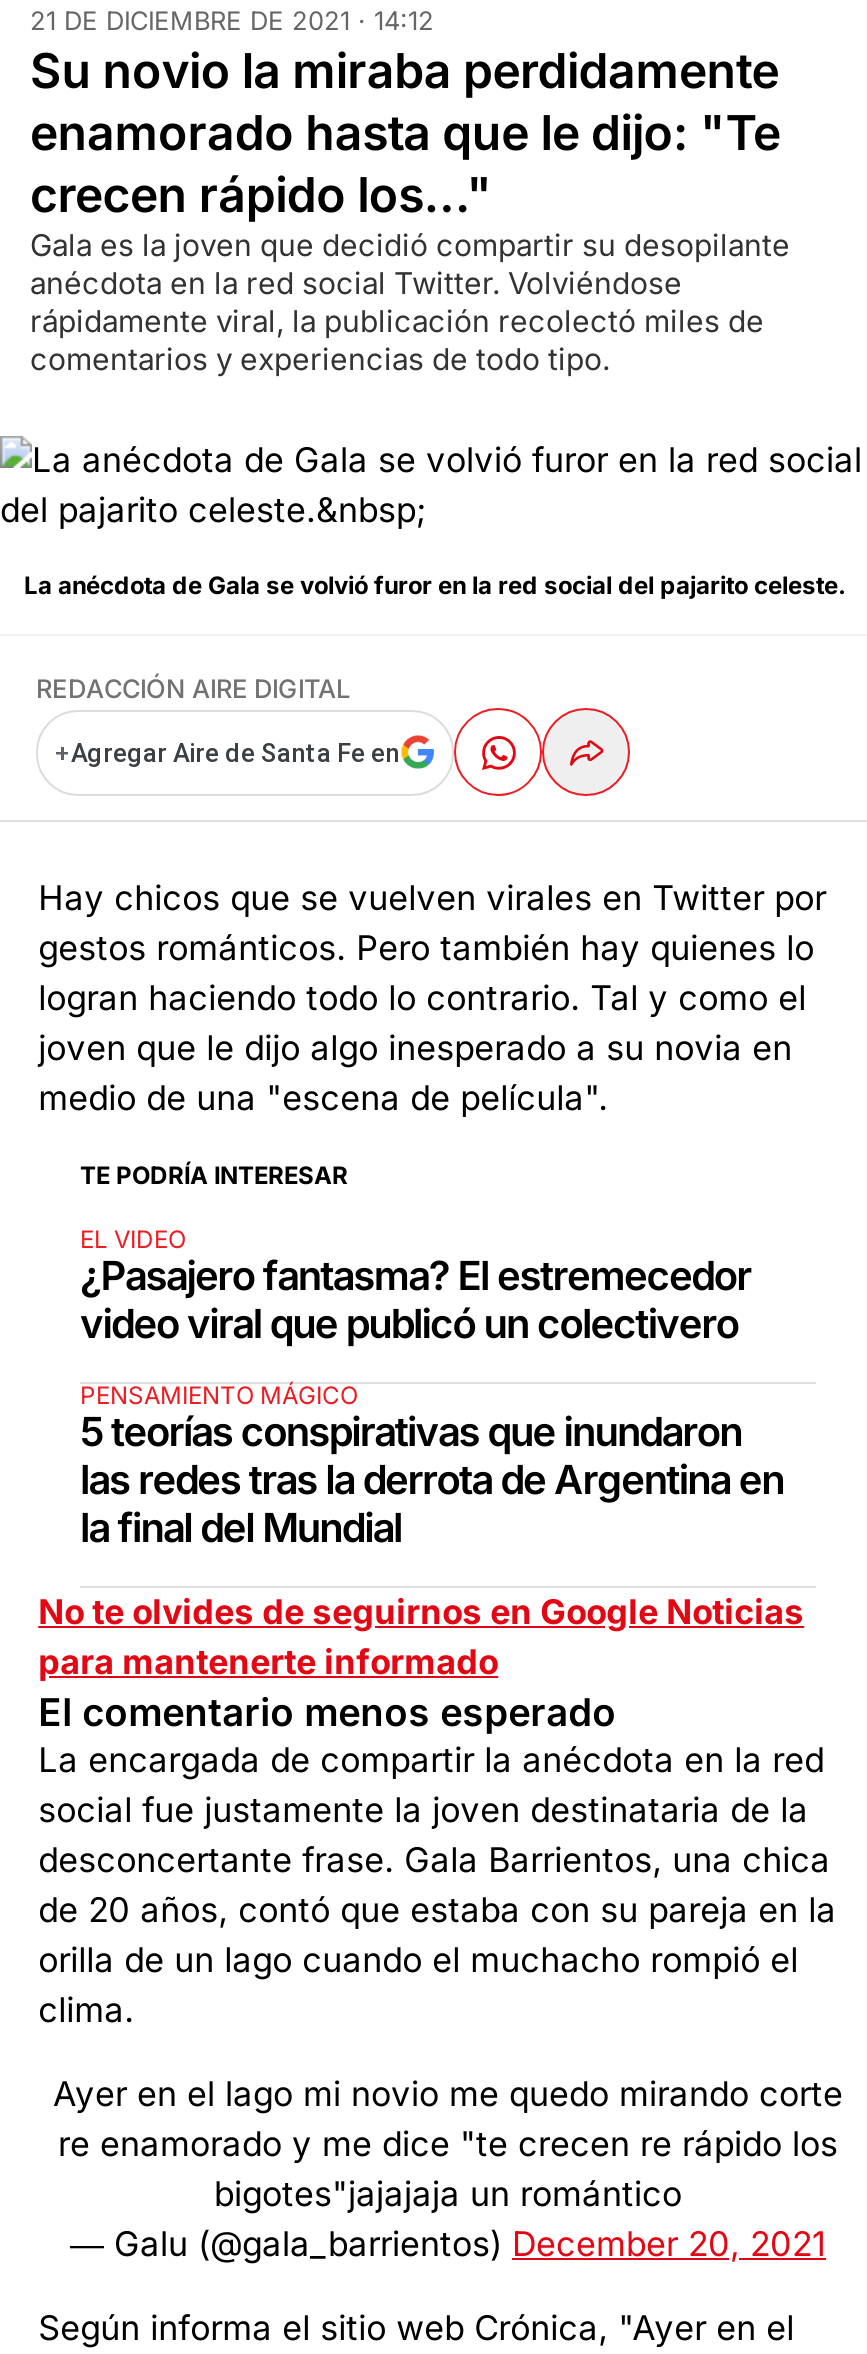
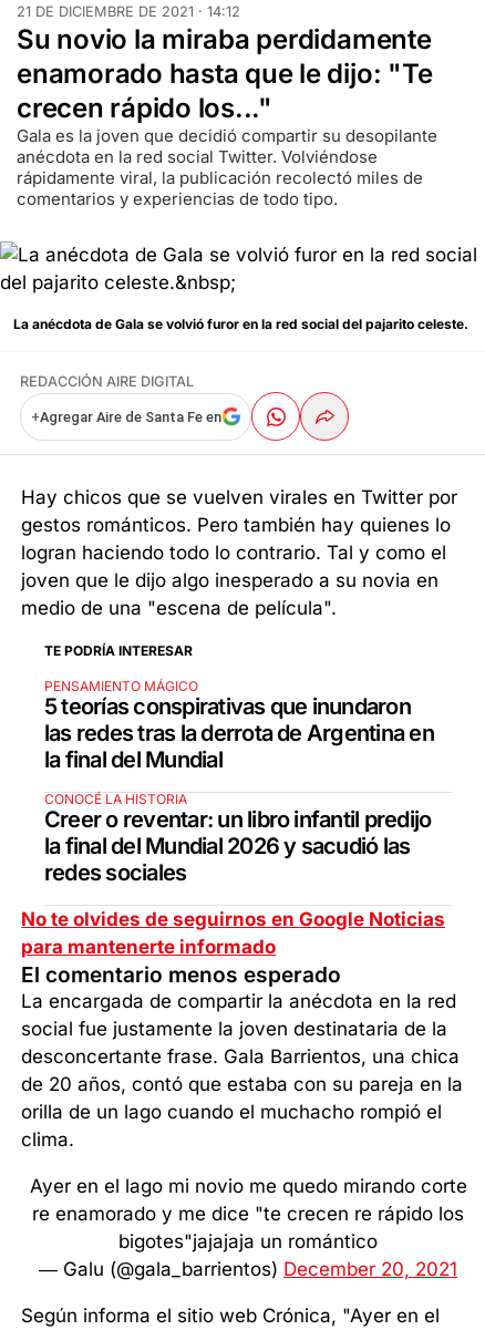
- EL VIDEO
- ¿Pasajero fantasma? El estremecedor
- video viral que publicó un colectivero

moved up: PENSAMIENTO MÁGICO | 5 teorías conspirativas que inundaron | las redes tras la derrota de Argentina en | la final del Mundial

+ CONOCÉ LA HISTORIA
+ Creer o reventar: un libro infantil predijo
+ la final del Mundial 2026 y sacudió las
+ redes sociales
